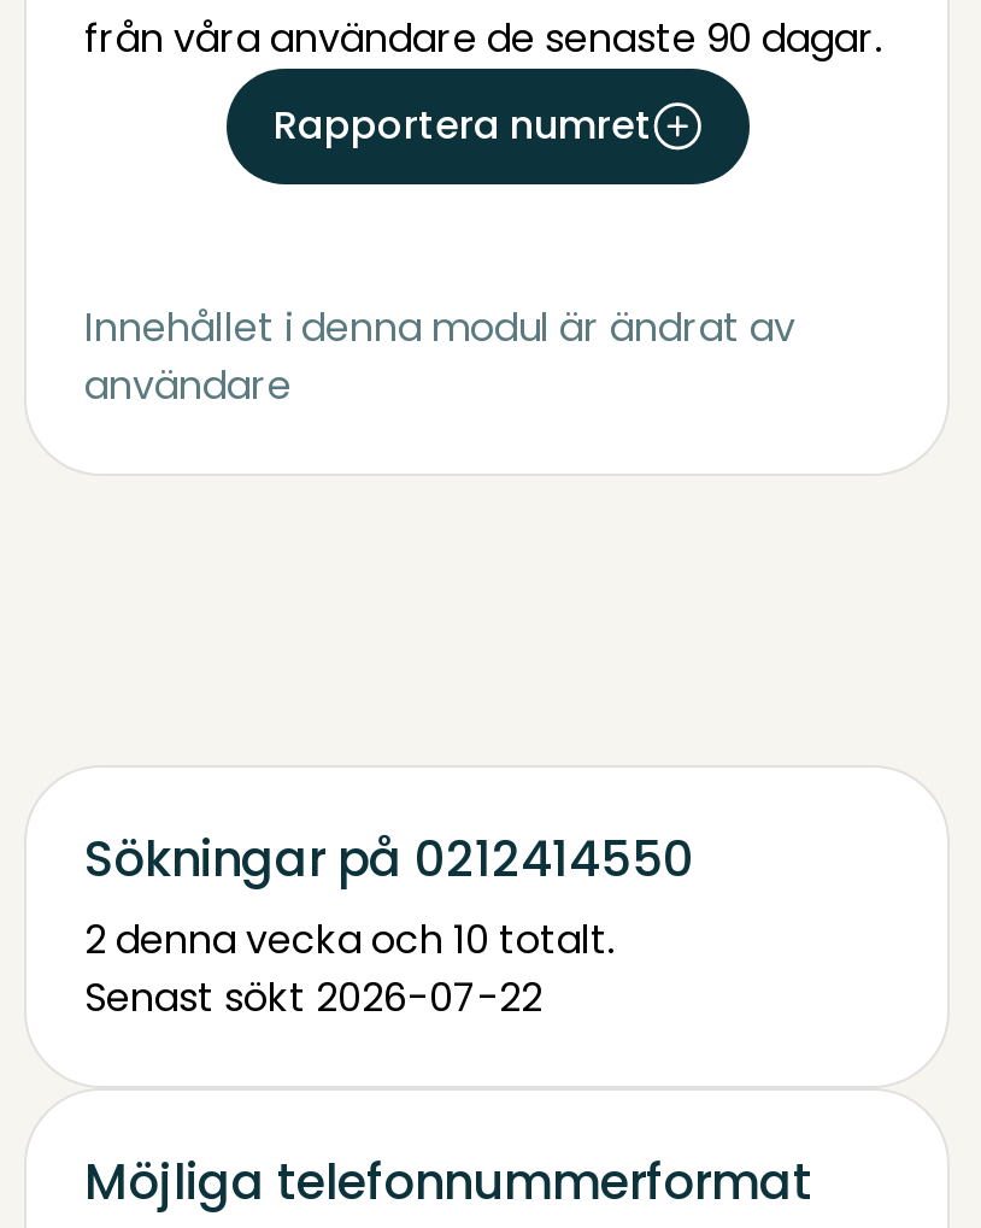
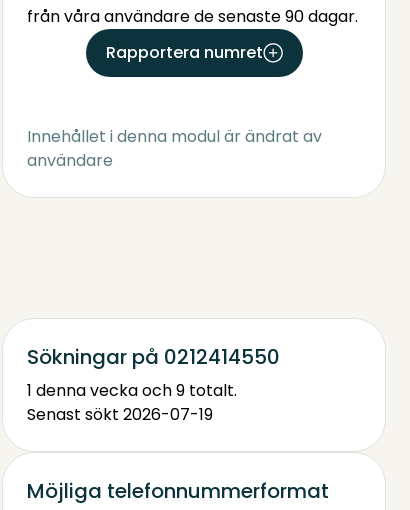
- 2 denna vecka och 10 totalt.
+ 1 denna vecka och 9 totalt.

- Senast sökt 2026-07-22
+ Senast sökt 2026-07-19
